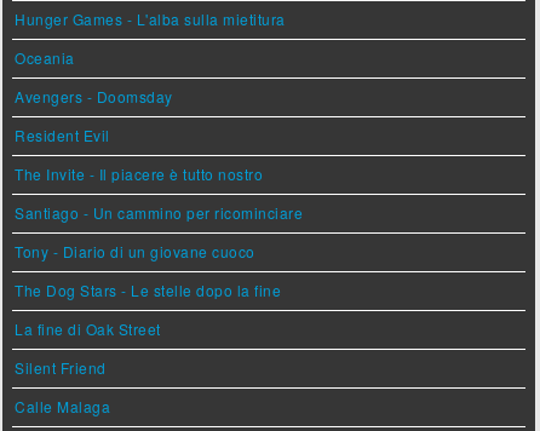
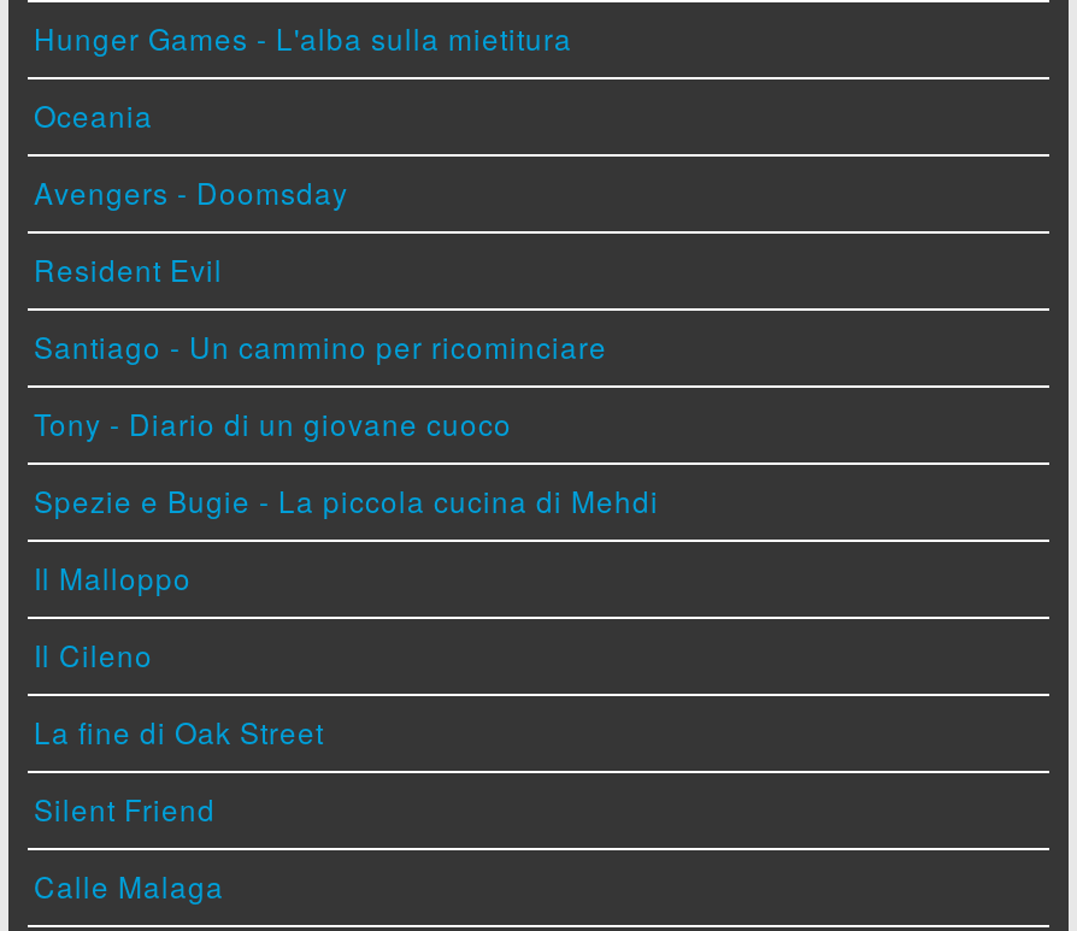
- The Invite - Il piacere è tutto nostro

moved up: Santiago - Un cammino per ricominciare | Tony - Diario di un giovane cuoco

- The Dog Stars - Le stelle dopo la fine
+ Spezie e Bugie - La piccola cucina di Mehdi
+ Il Malloppo
+ Il Cileno
